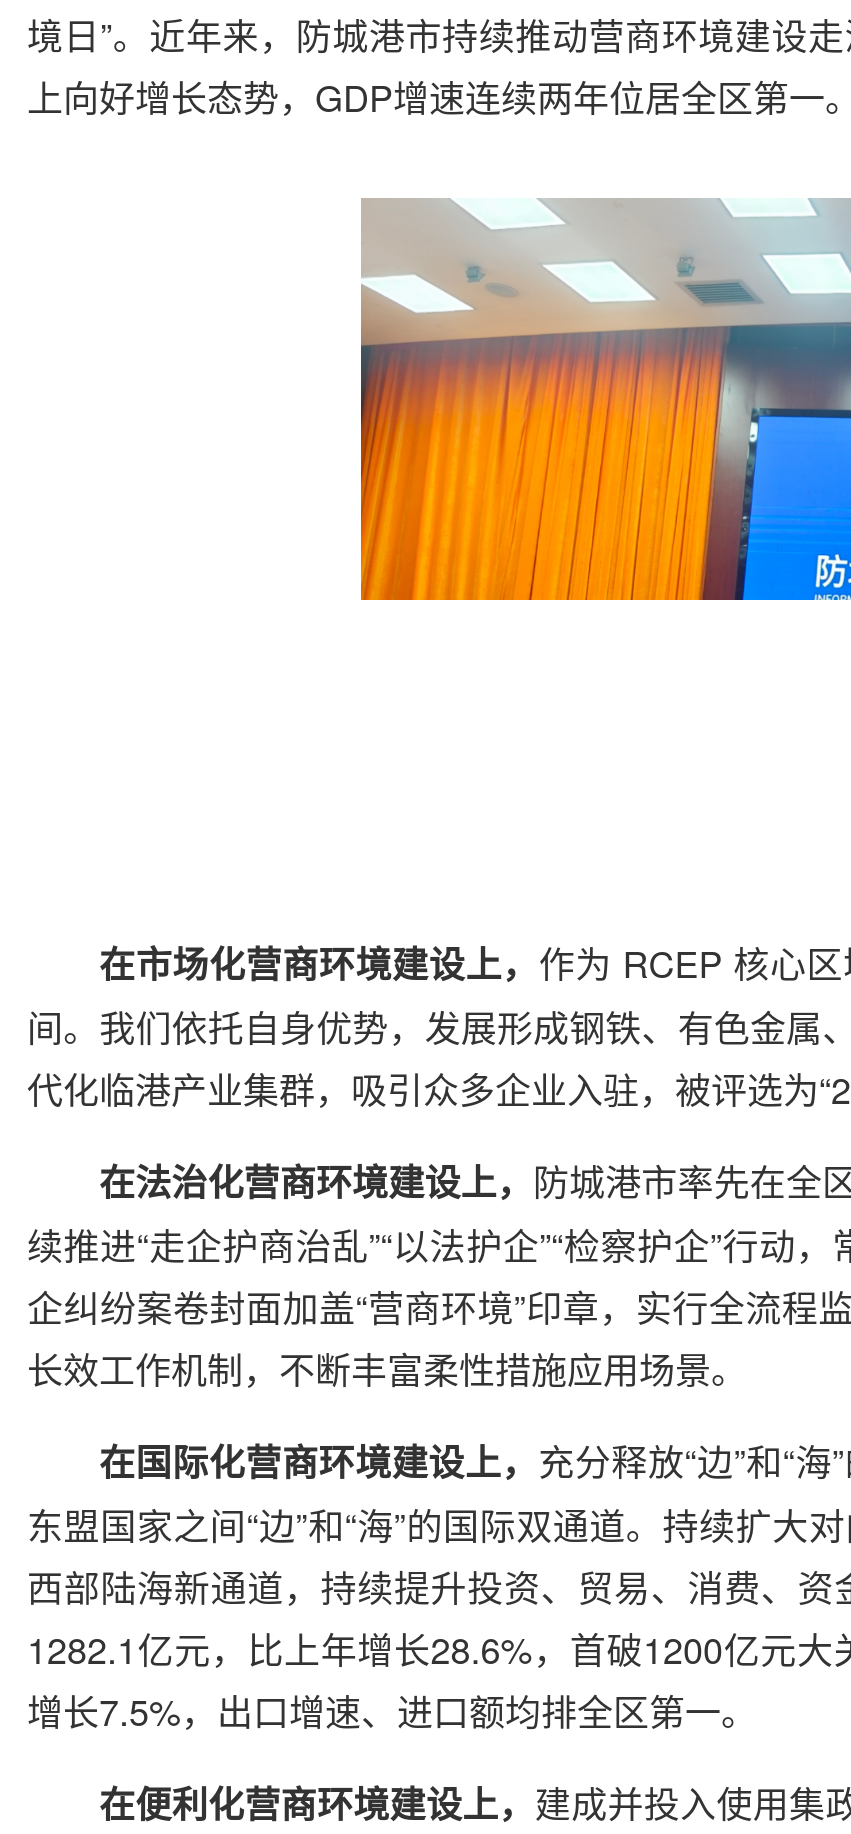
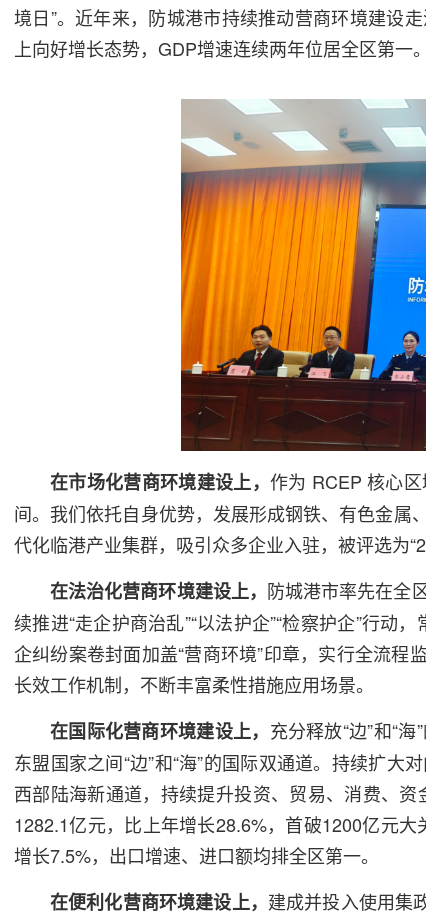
+ [image]
